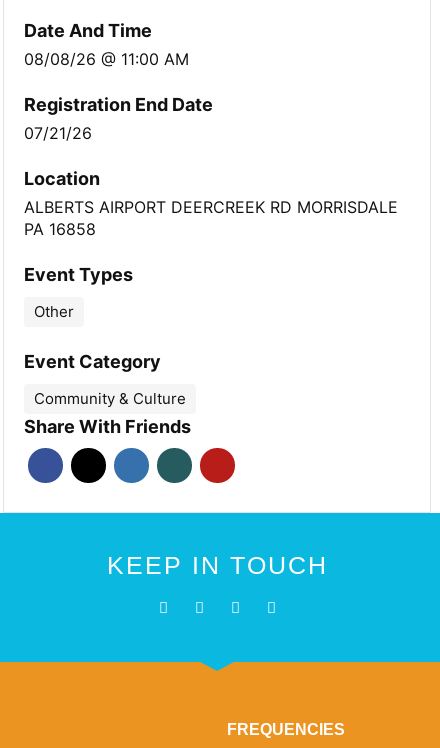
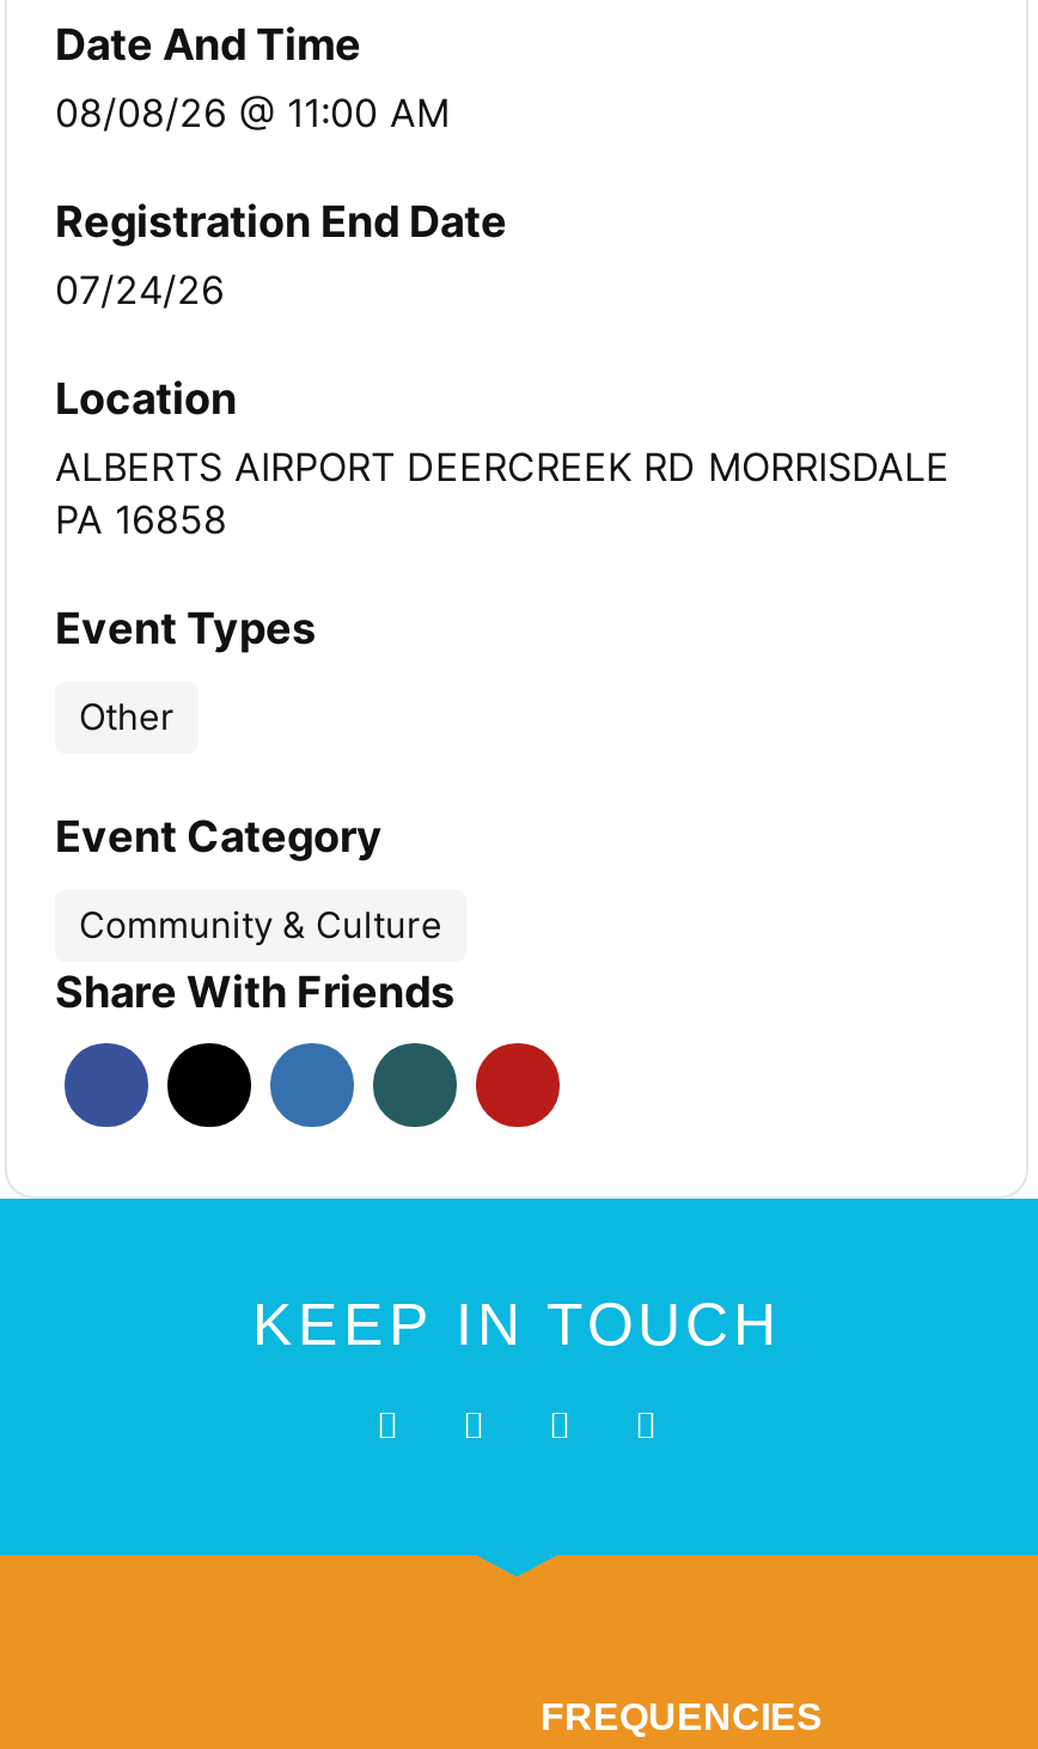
- 07/21/26
+ 07/24/26
